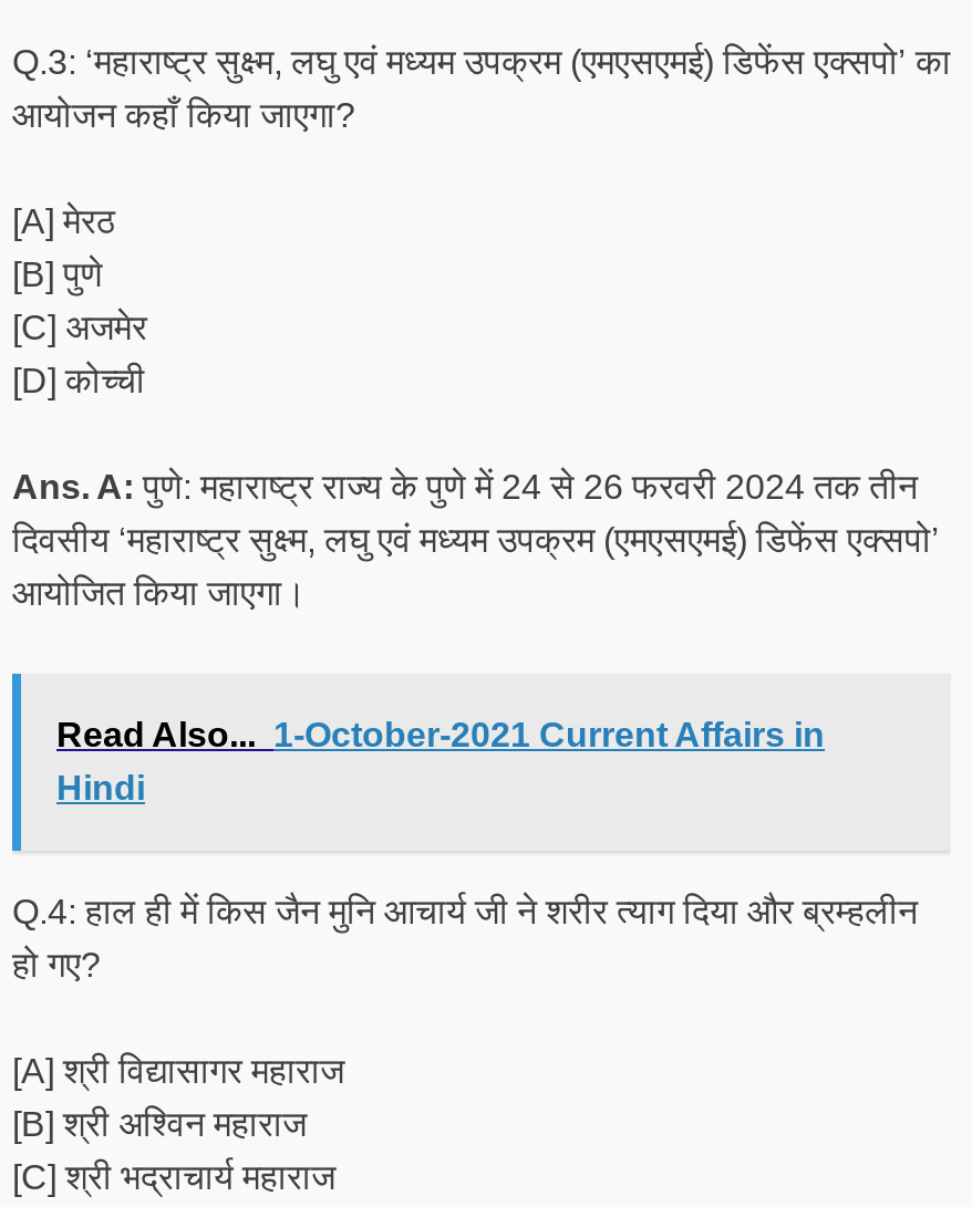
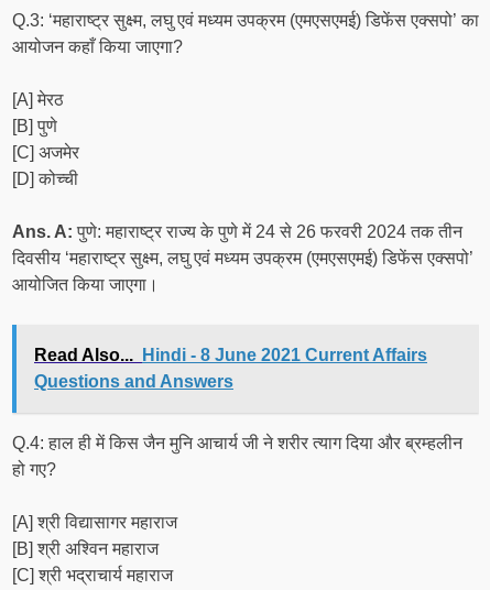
- Read Also... 1-October-2021 Current Affairs in
- Hindi
+ Read Also... Hindi - 8 June 2021 Current Affairs
+ Questions and Answers
